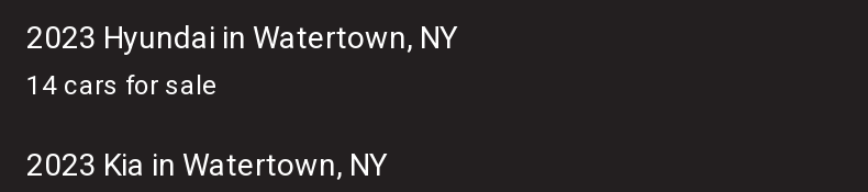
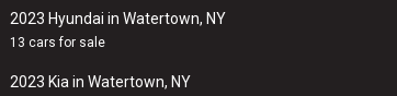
- 14 cars for sale
+ 13 cars for sale
